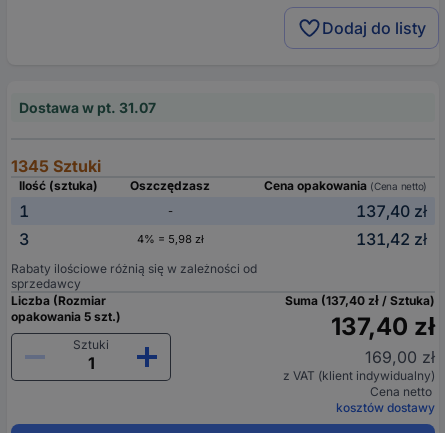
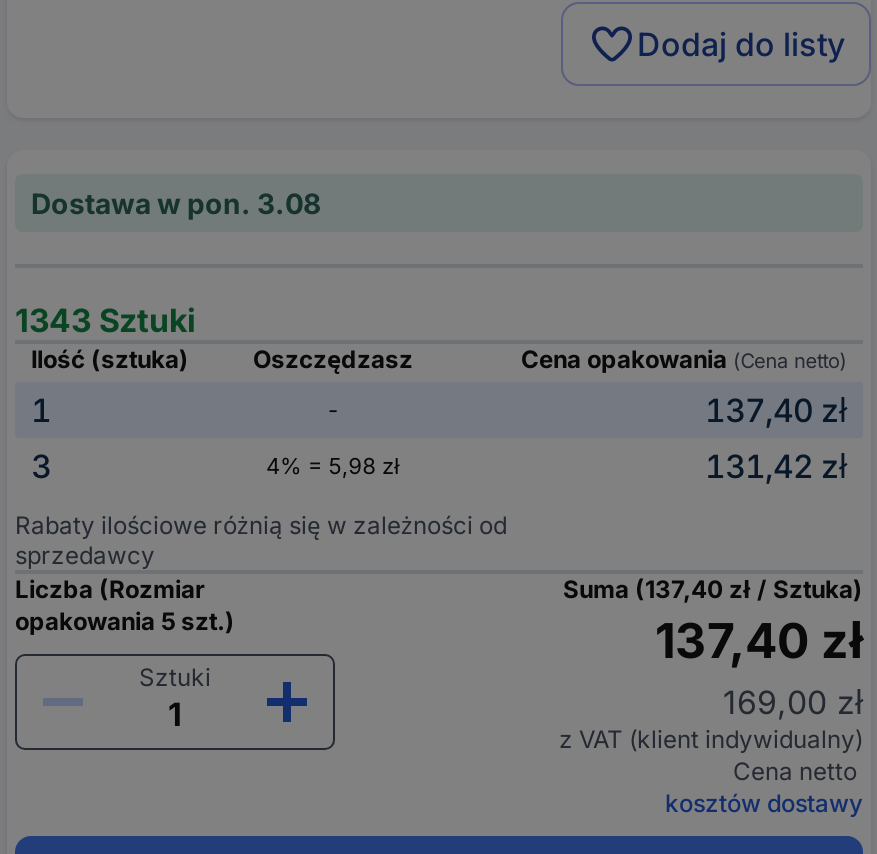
- Dostawa w pt. 31.07
+ Dostawa w pon. 3.08

- 1345 Sztuki
+ 1343 Sztuki
